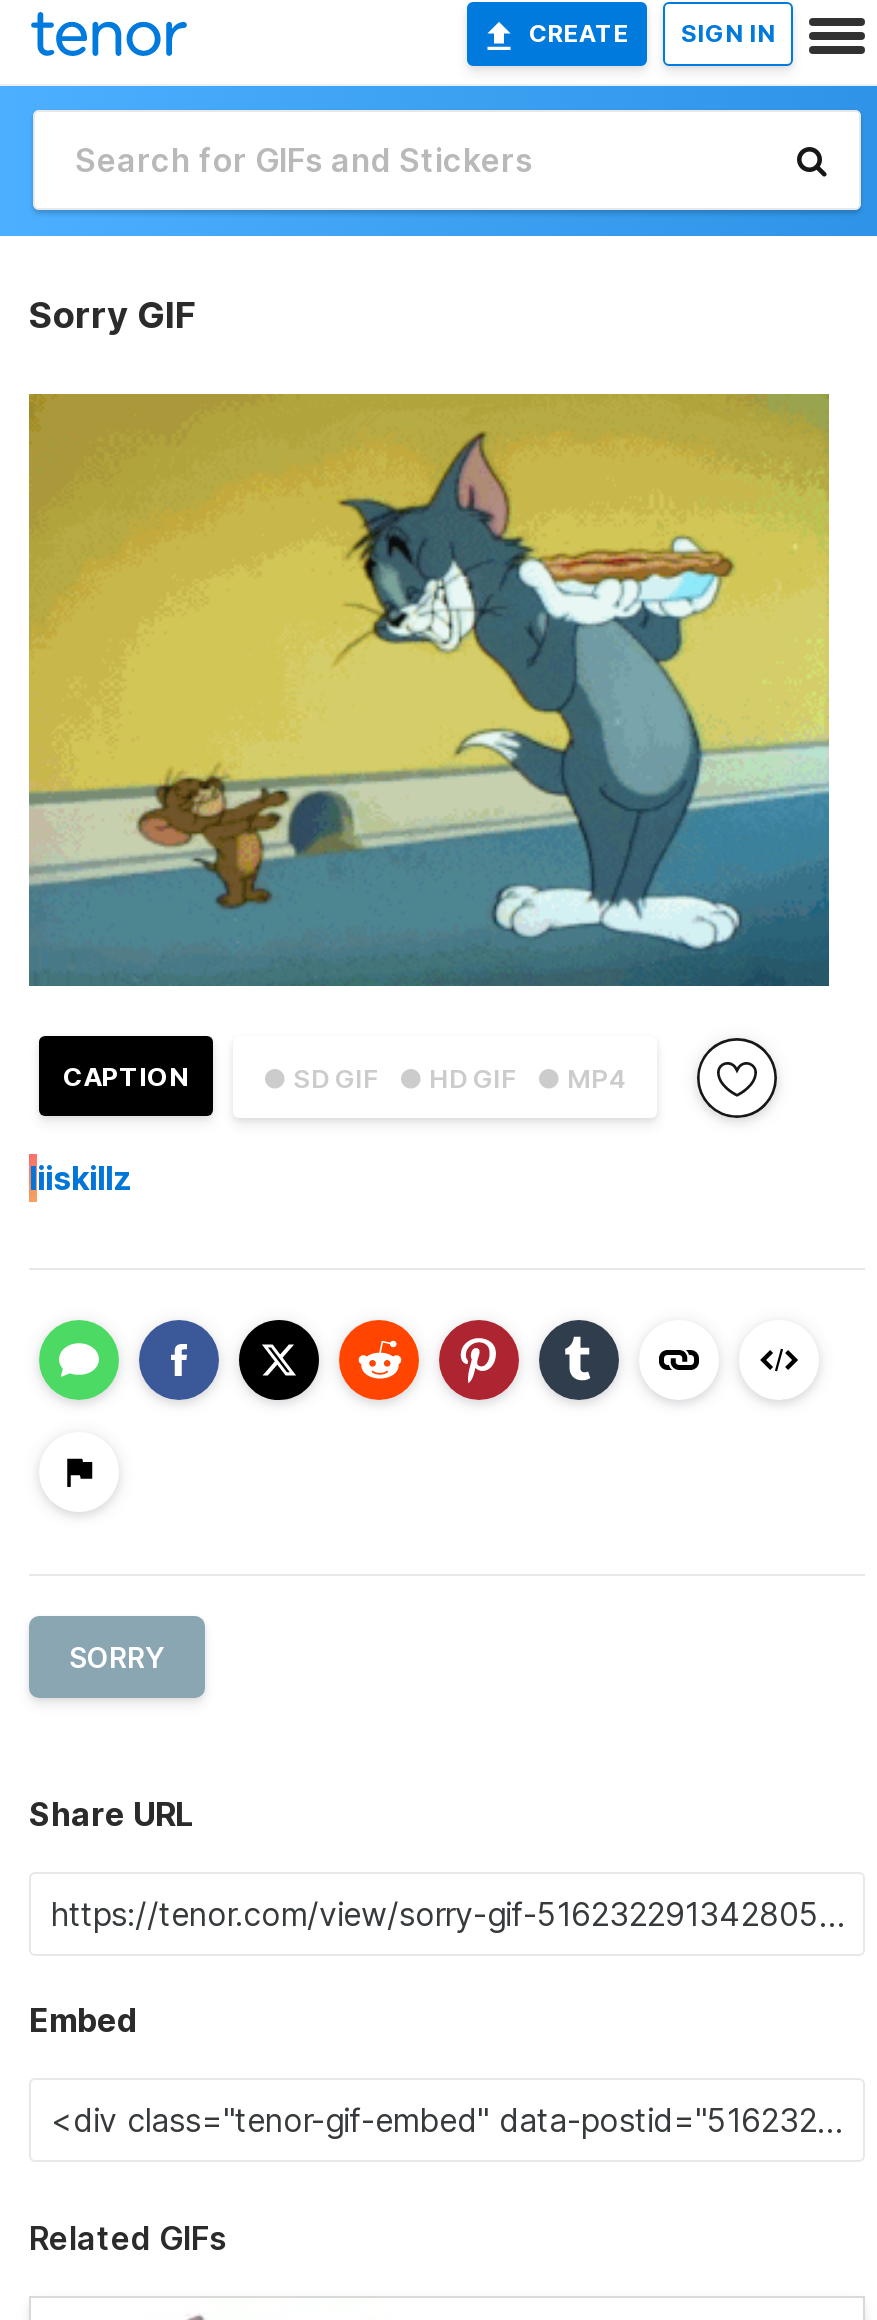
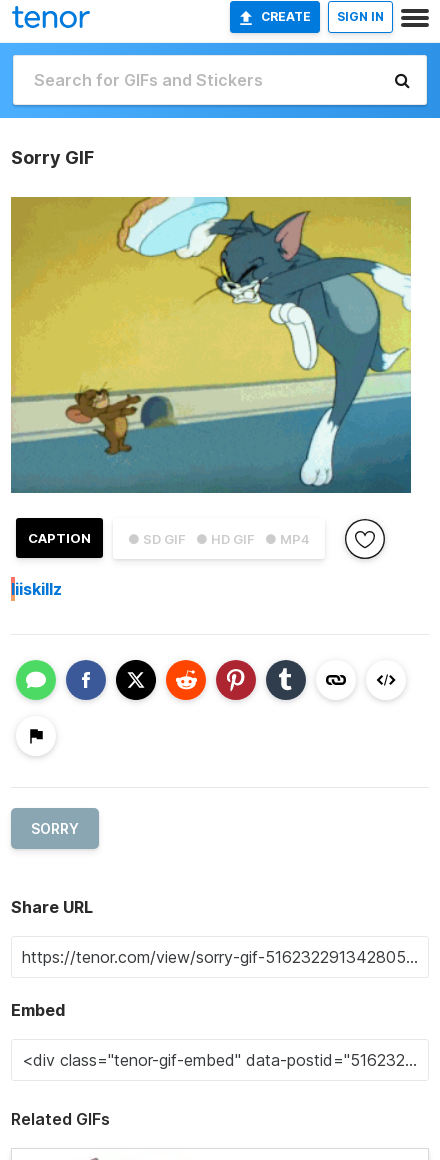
- [image]
+ [image]
